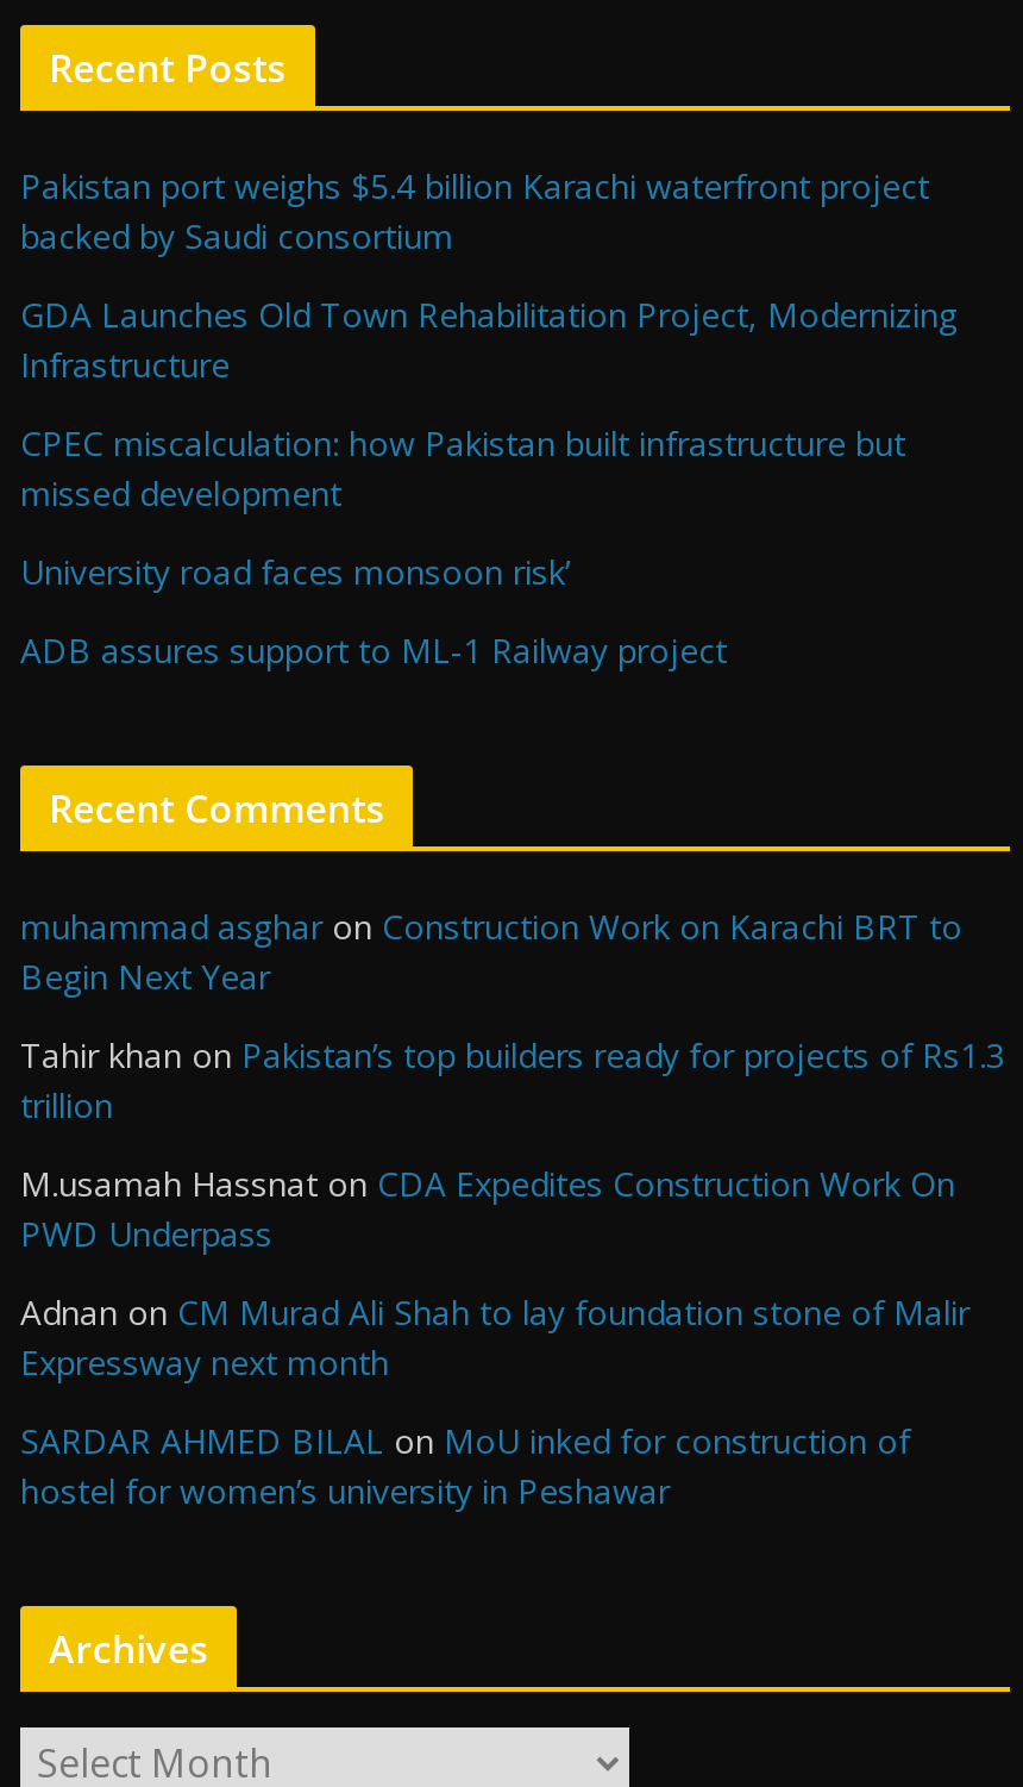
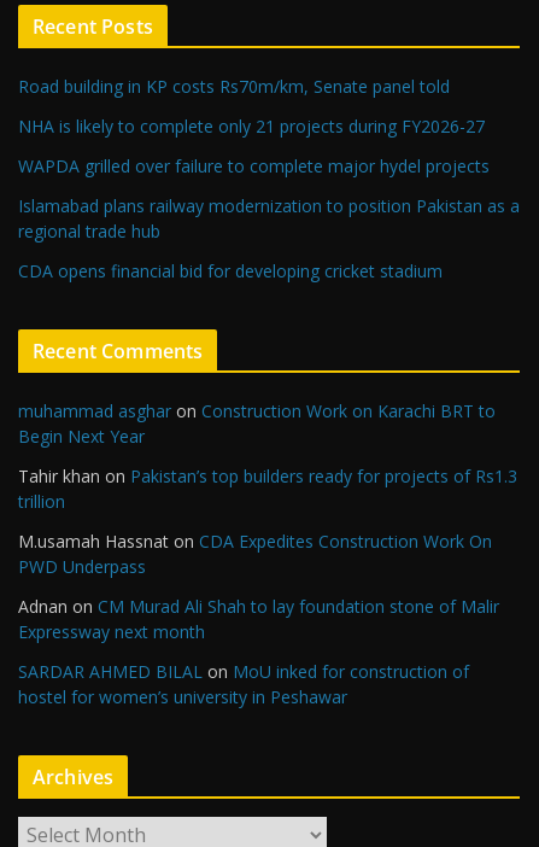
- Pakistan port weighs $5.4 billion Karachi waterfront project
- backed by Saudi consortium
+ Road building in KP costs Rs70m/km, Senate panel told

- GDA Launches Old Town Rehabilitation Project, Modernizing
- Infrastructure
+ NHA is likely to complete only 21 projects during FY2026-27

- CPEC miscalculation: how Pakistan built infrastructure but
- missed development
+ WAPDA grilled over failure to complete major hydel projects

- University road faces monsoon risk’
+ Islamabad plans railway modernization to position Pakistan as a
+ regional trade hub

- ADB assures support to ML-1 Railway project
+ CDA opens financial bid for developing cricket stadium
